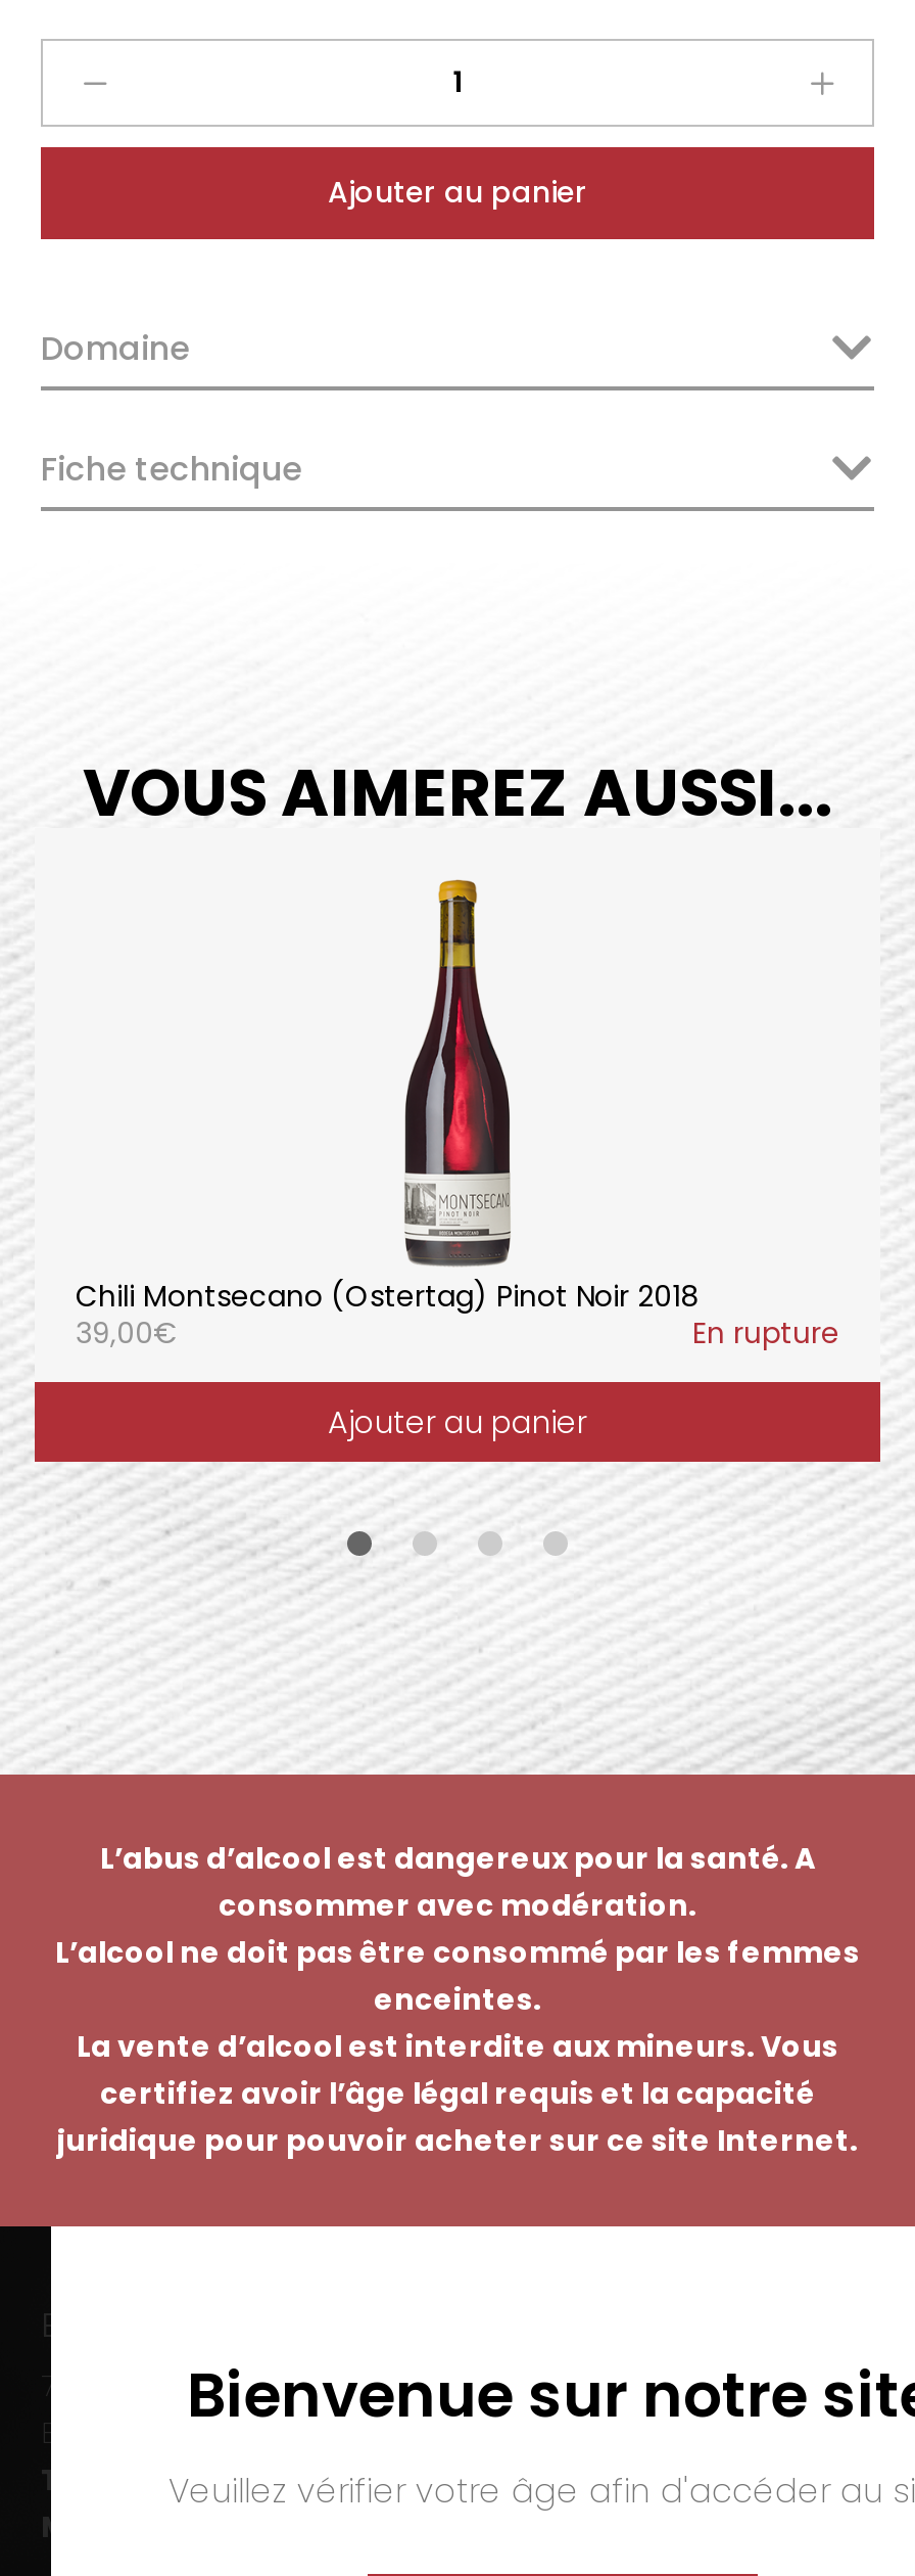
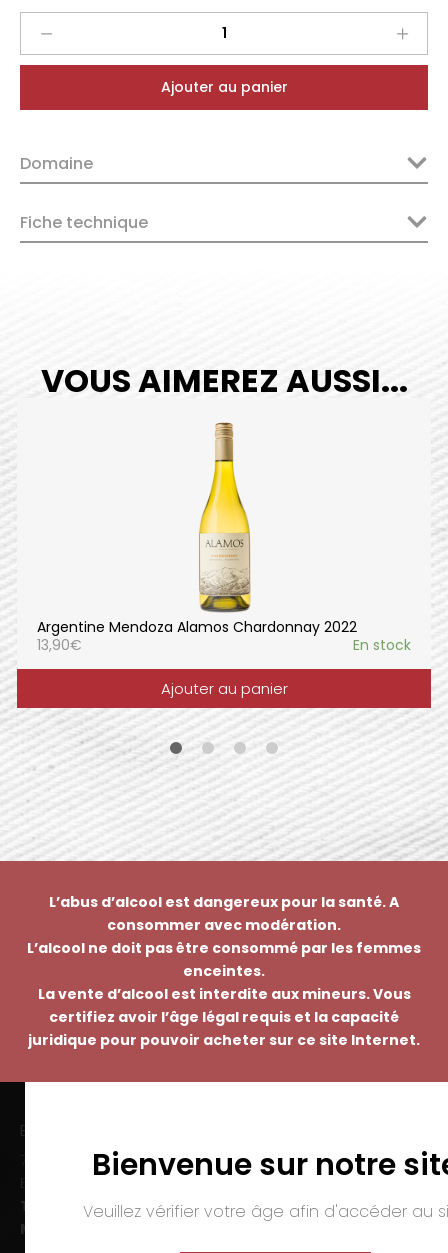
- [image]
- Chili Montsecano (Ostertag) Pinot Noir 2018
- 39,00€
- En rupture
+ [image]
+ Argentine Mendoza Alamos Chardonnay 2022
+ 13,90€
+ En stock
